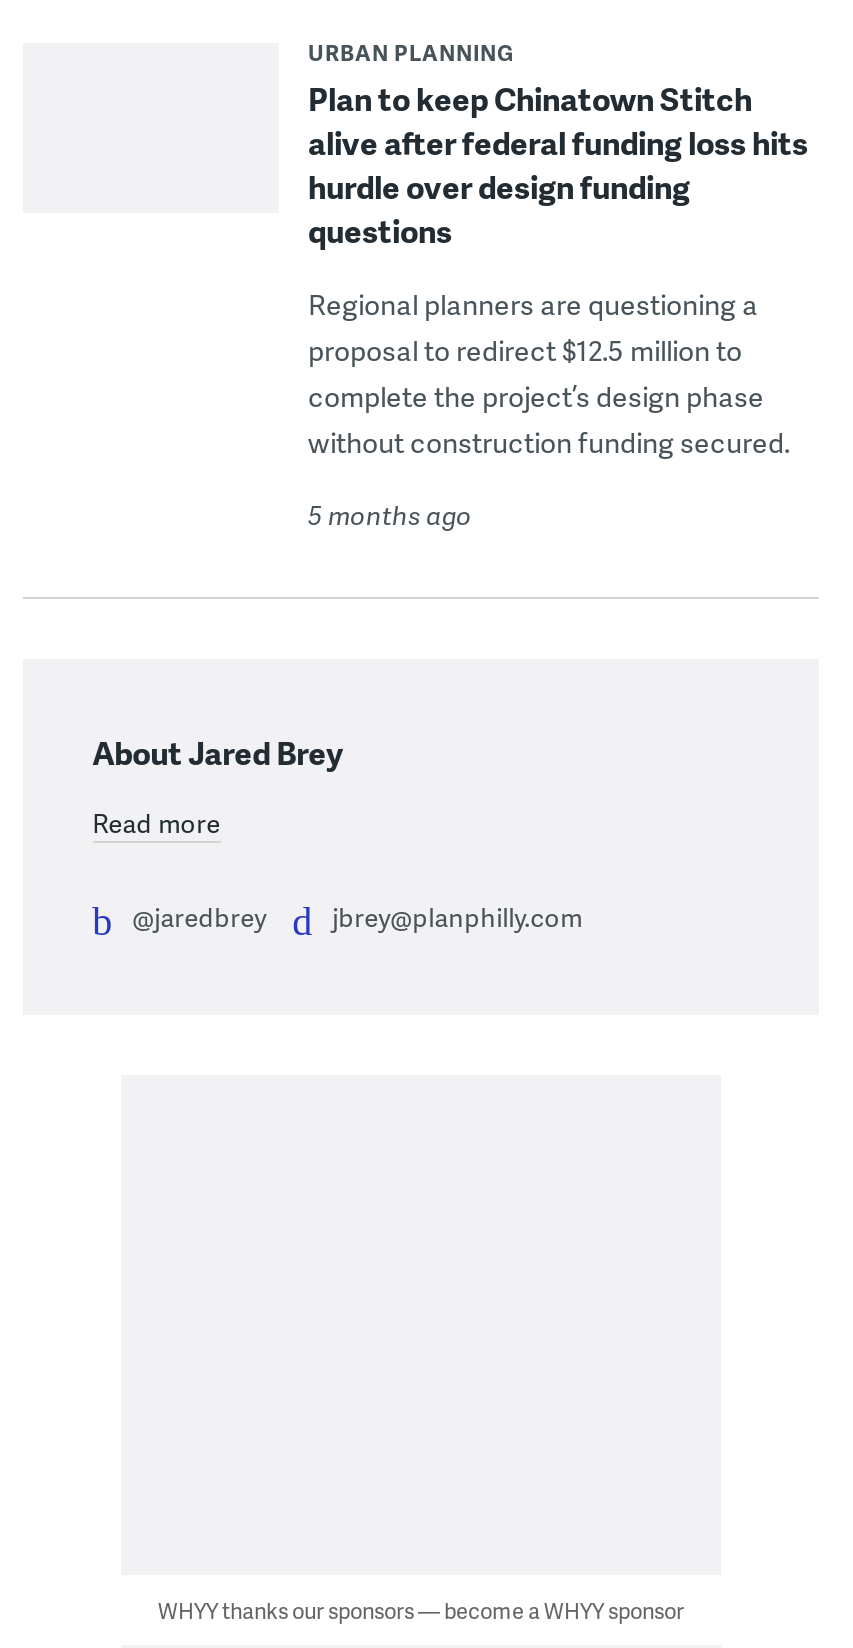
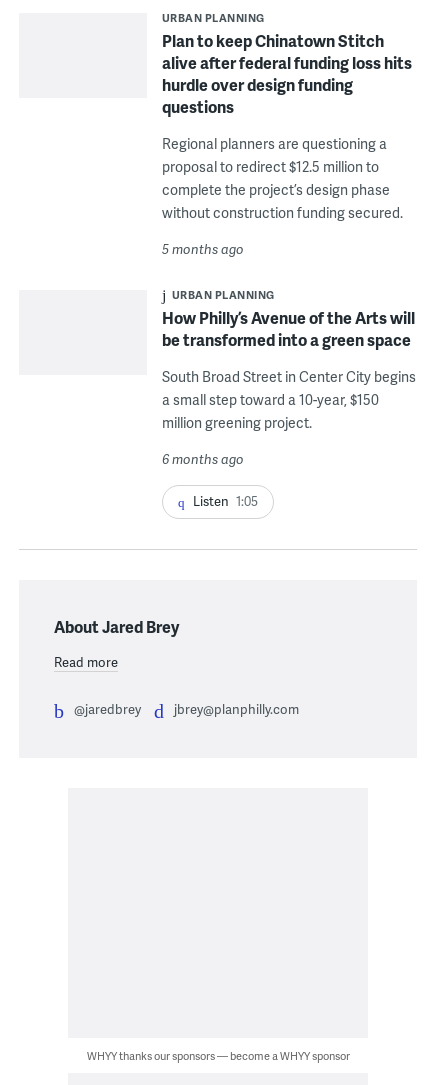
+ URBAN PLANNING
+ How Philly’s Avenue of the Arts will
+ be transformed into a green space
+ South Broad Street in Center City begins
+ a small step toward a 10-year, $150
+ million greening project.
+ 6 months ago
+ Listen 1:05
